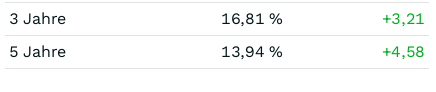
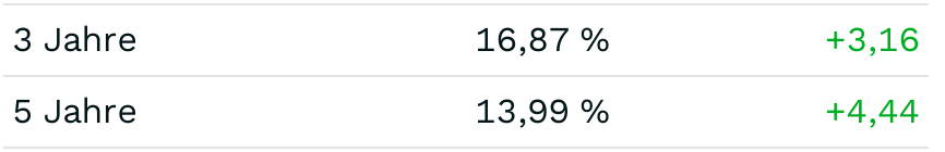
- 16,81 %
+ 16,87 %

- +3,21
+ +3,16

- 13,94 %
+ 13,99 %

- +4,58
+ +4,44
